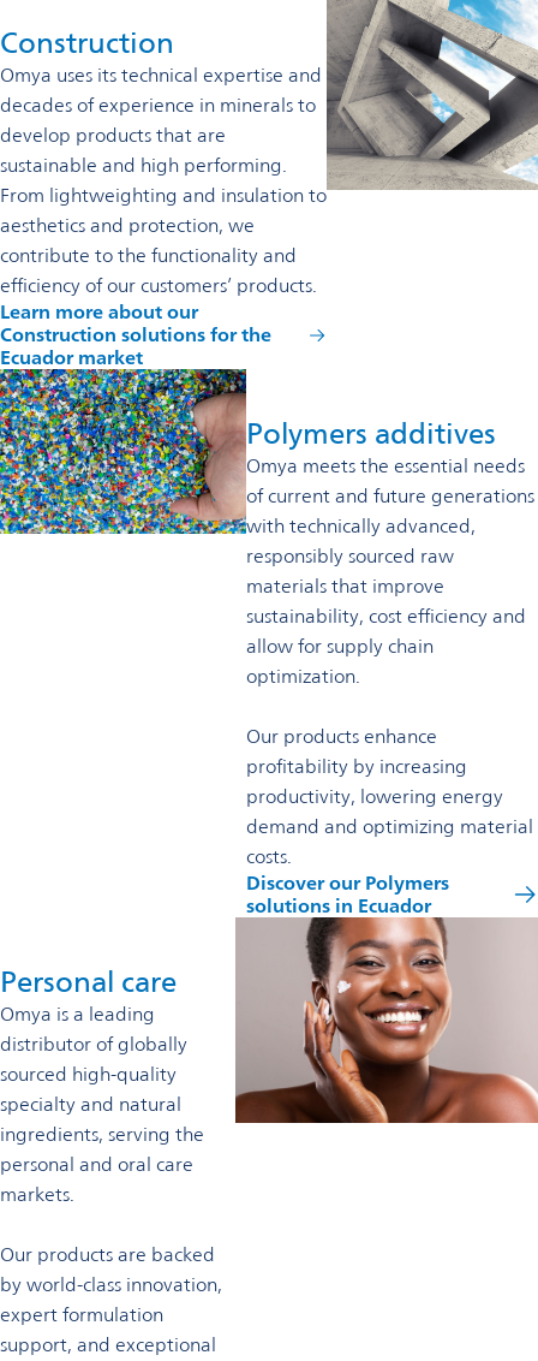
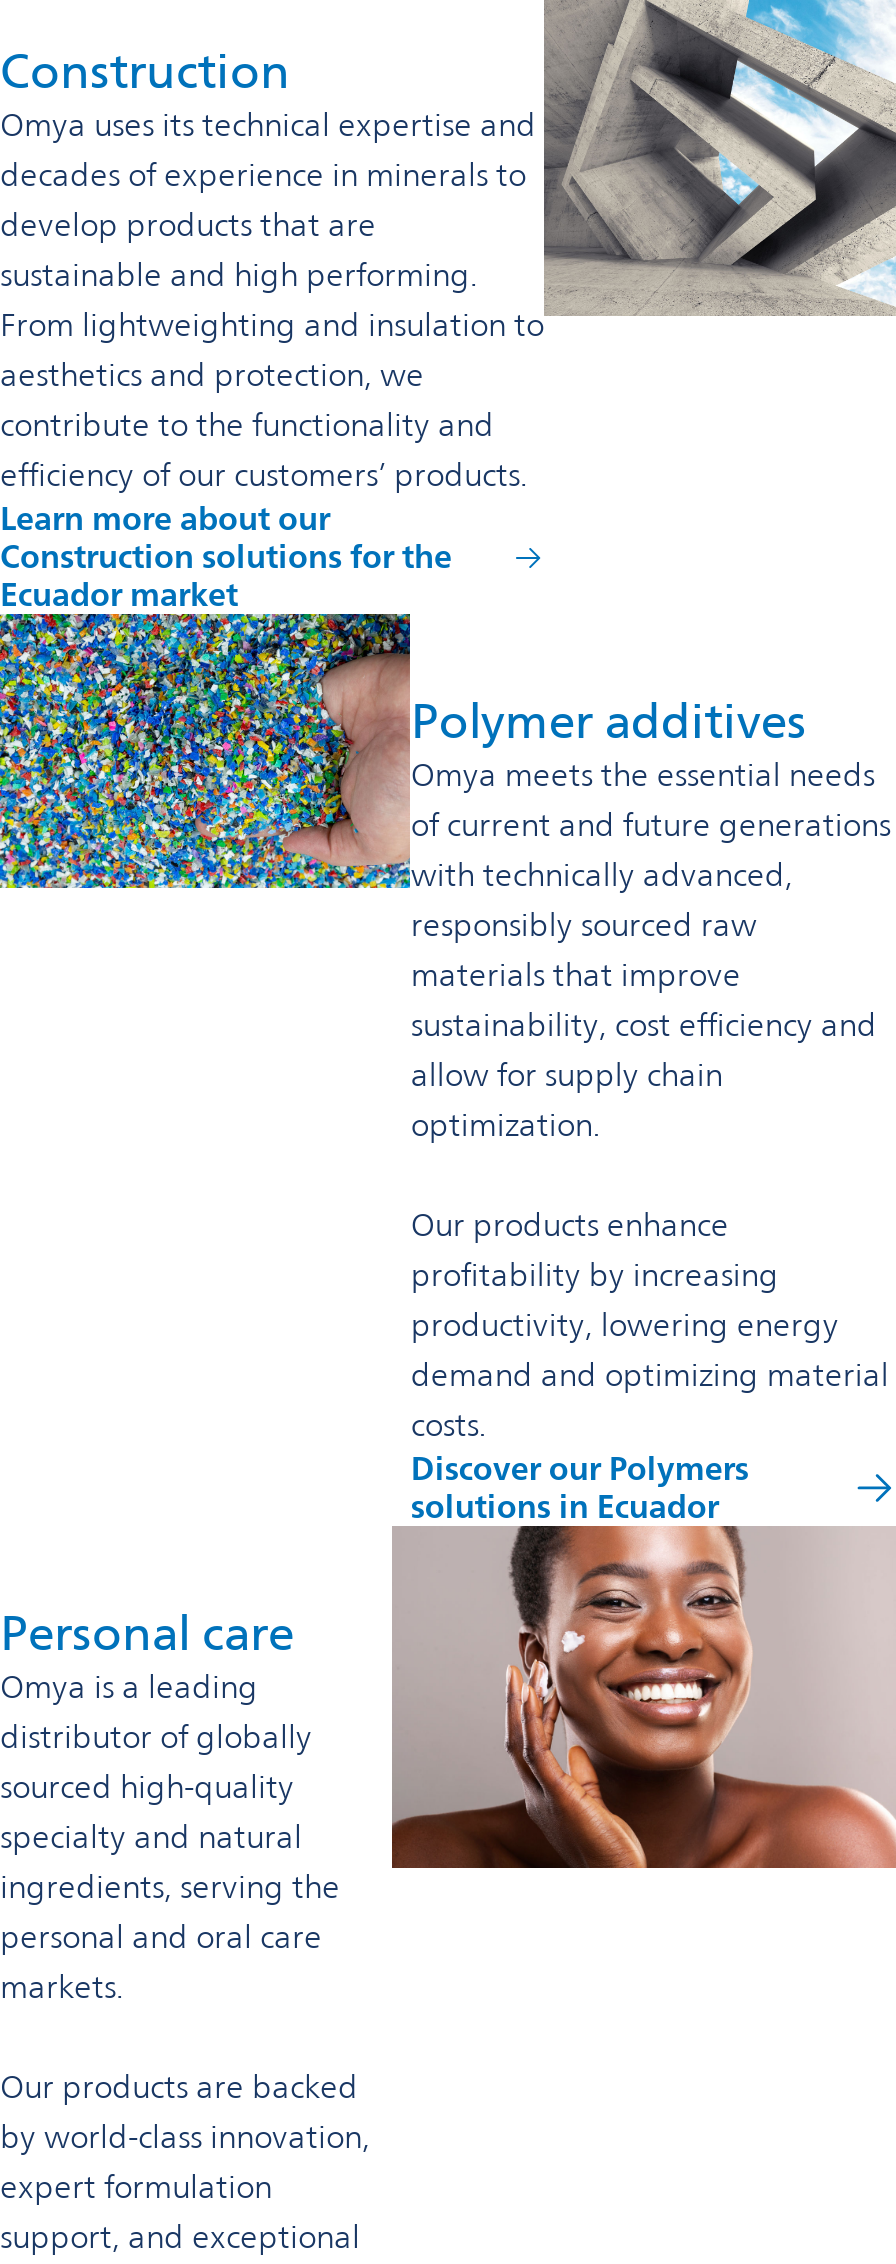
- Polymers additives
+ Polymer additives
